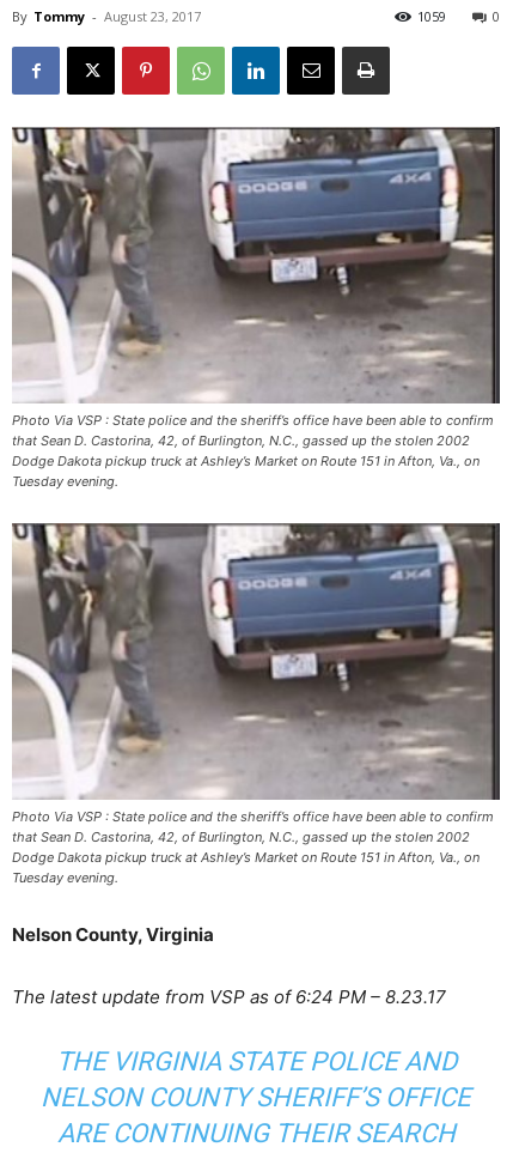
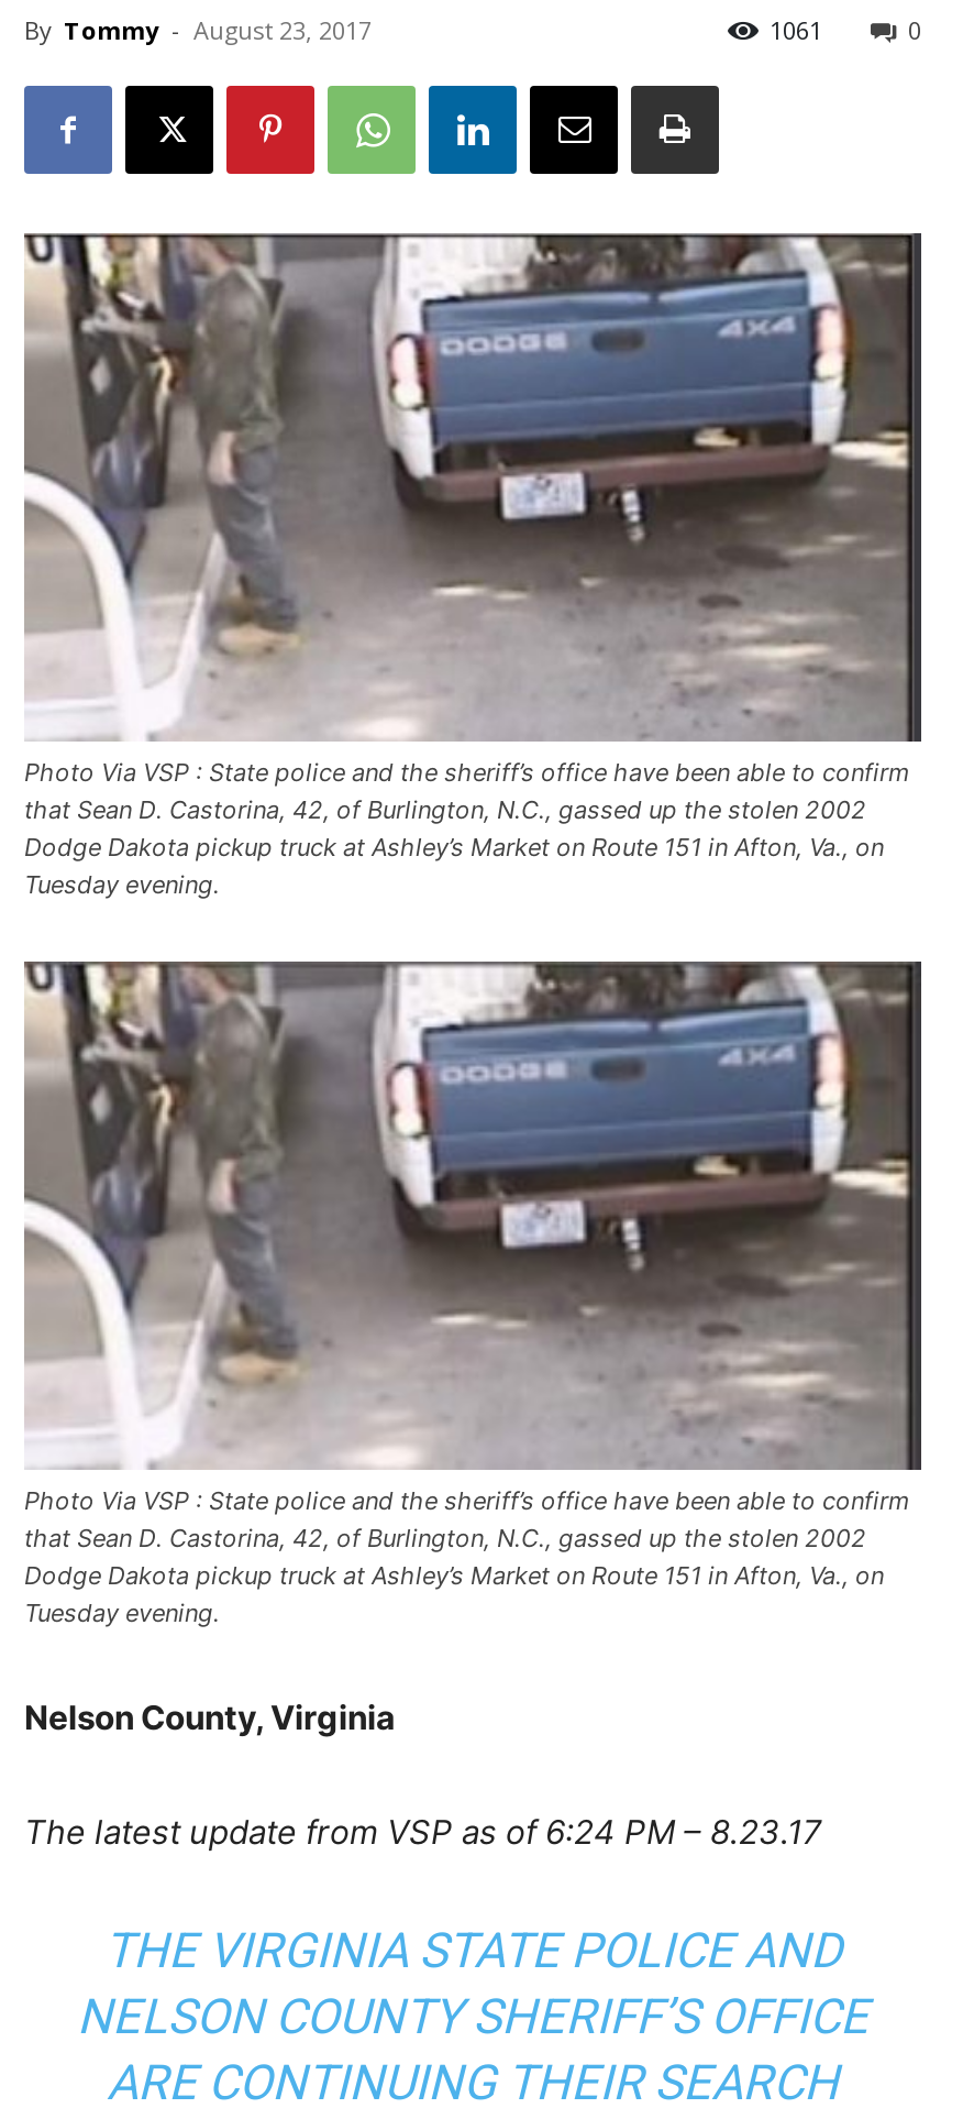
- 1059
+ 1061
